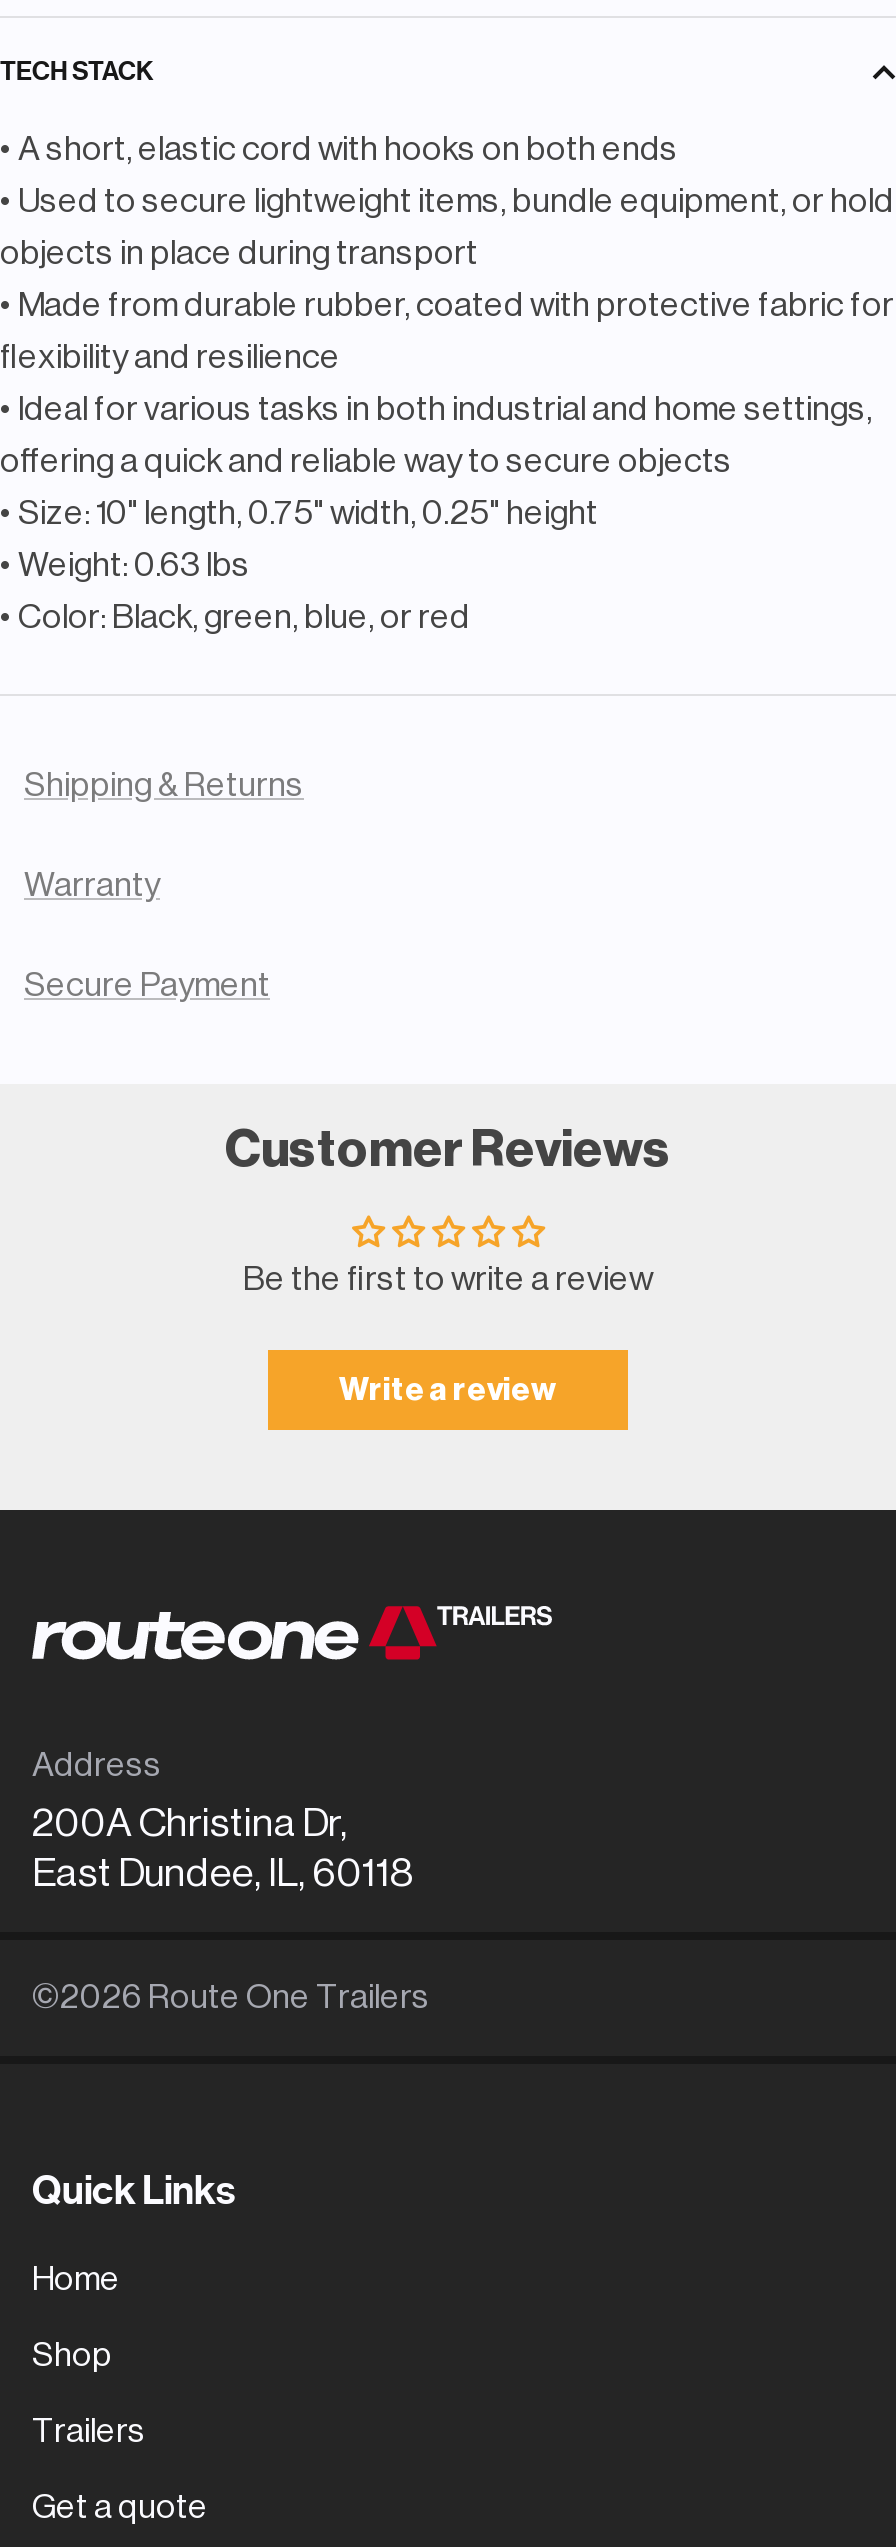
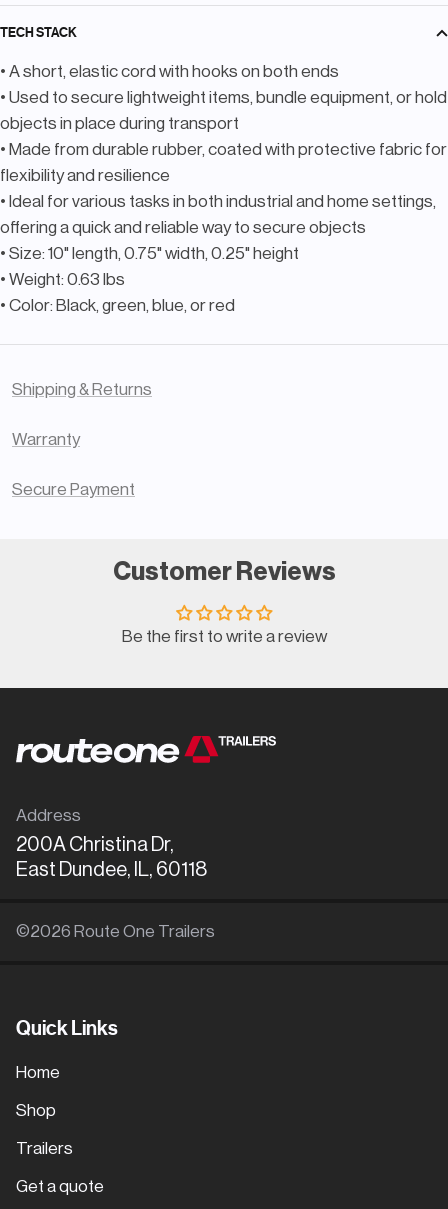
- Write a review
